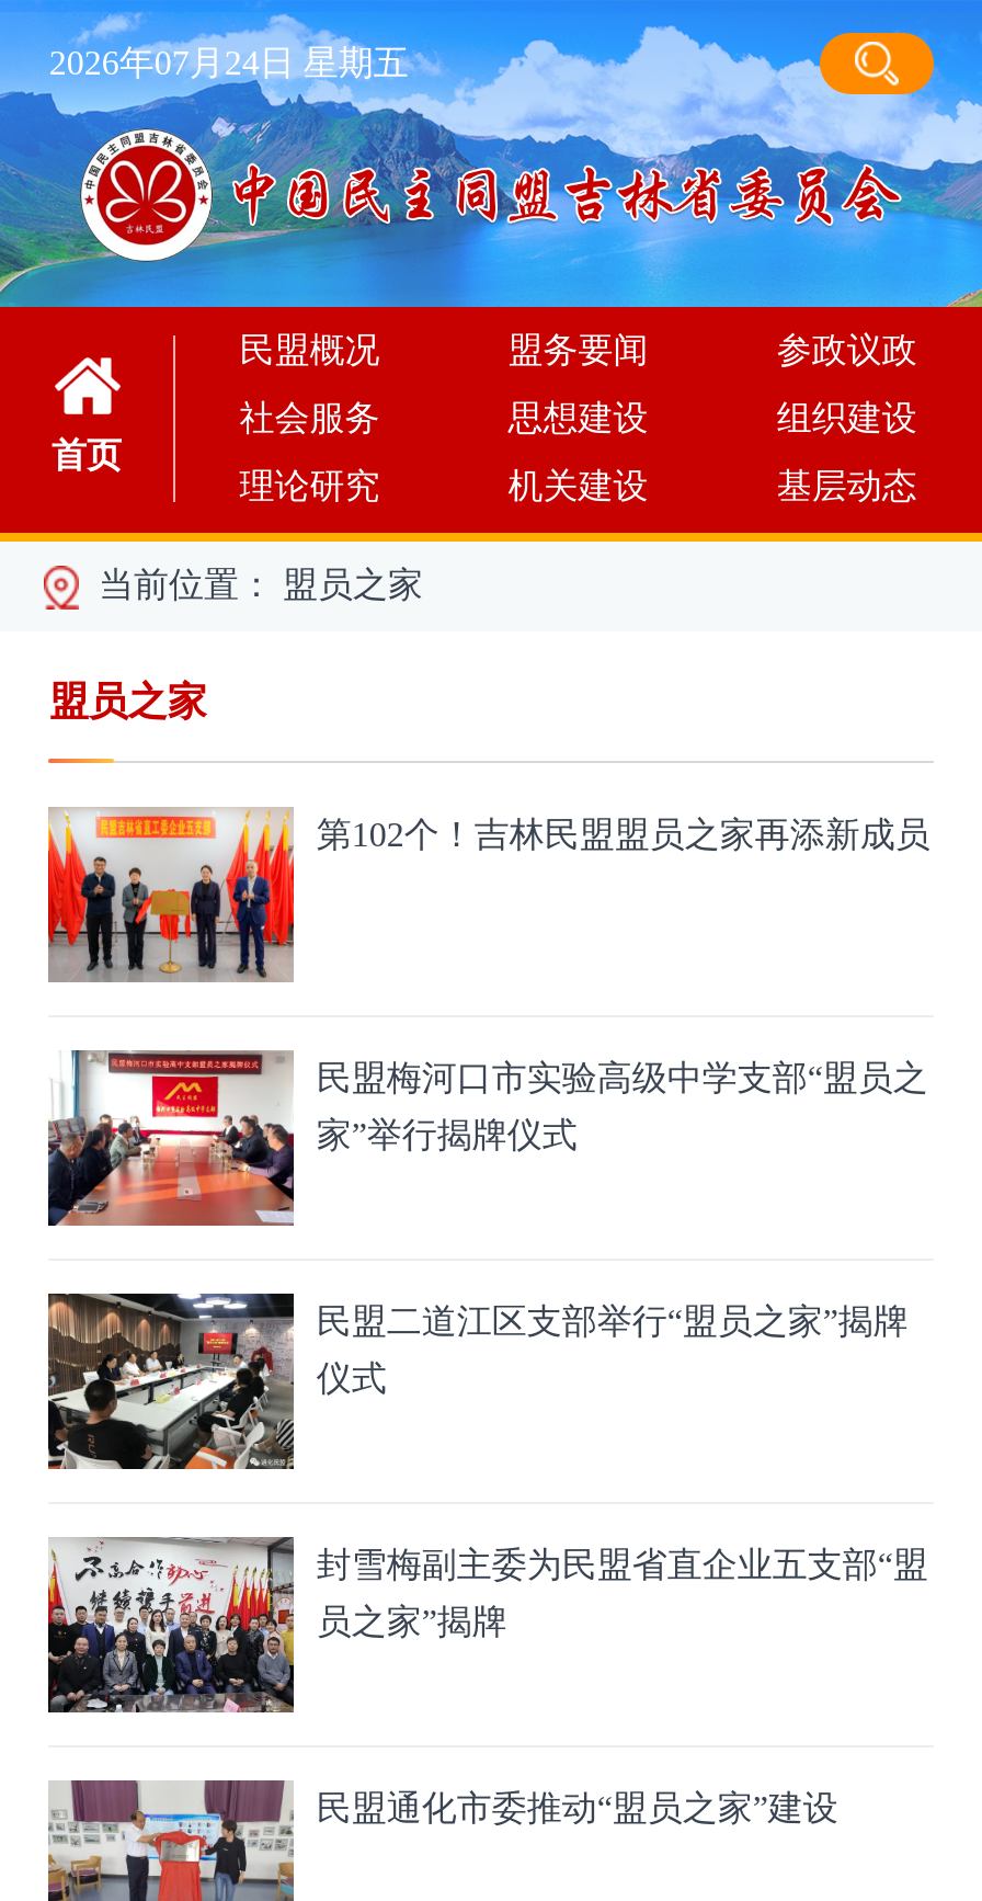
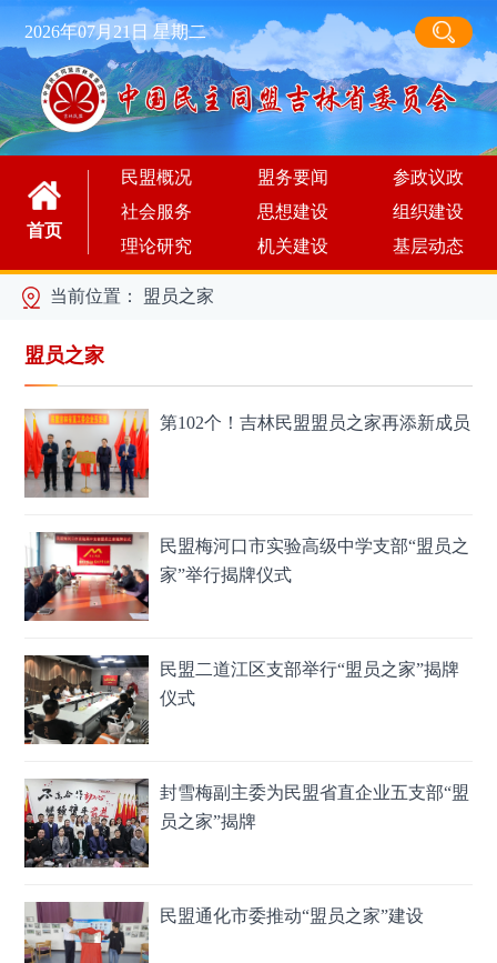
- 2026年07月24日 星期五
+ 2026年07月21日 星期二
